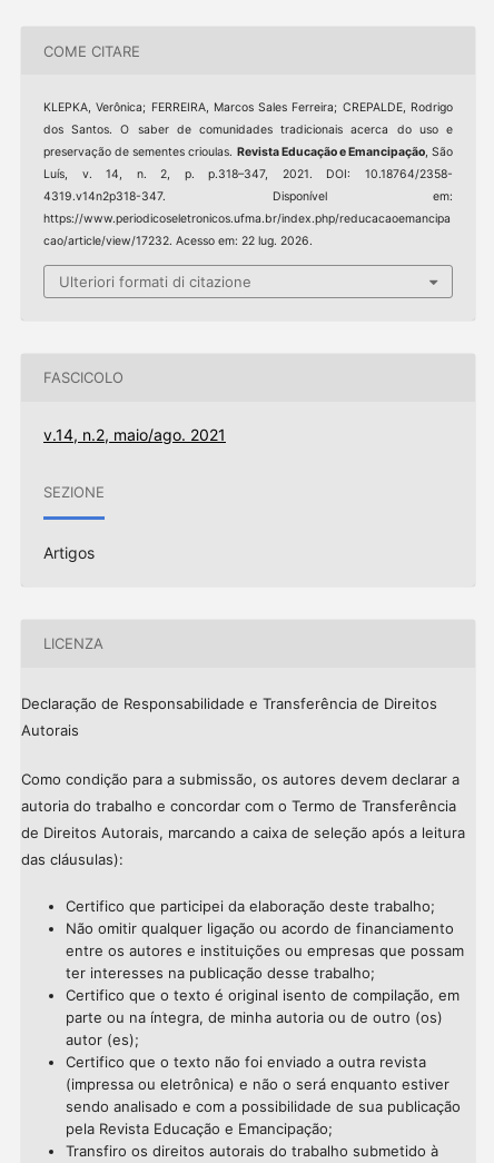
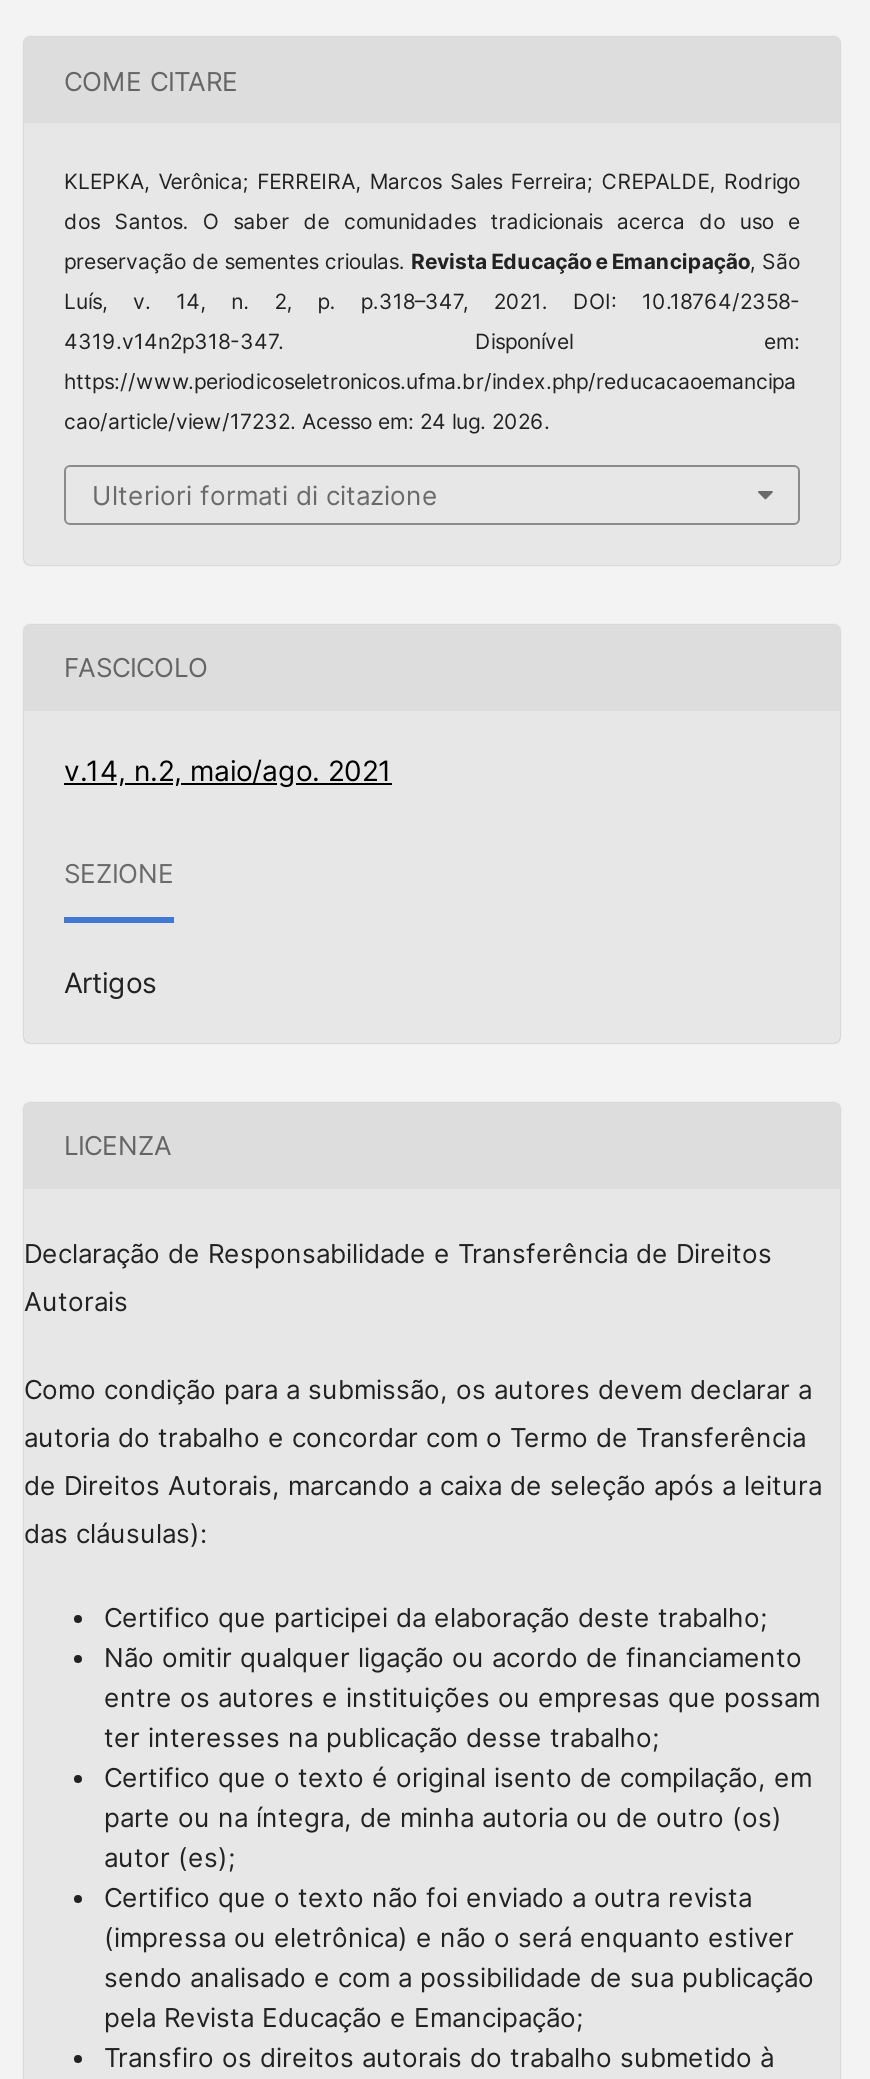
- cao/article/view/17232. Acesso em: 22 lug. 2026.
+ cao/article/view/17232. Acesso em: 24 lug. 2026.
